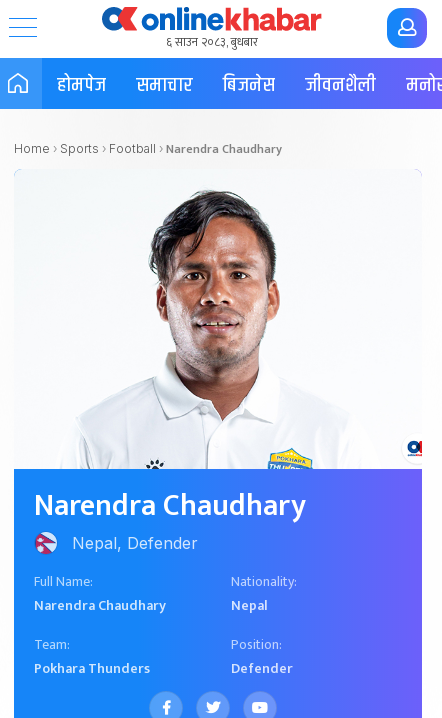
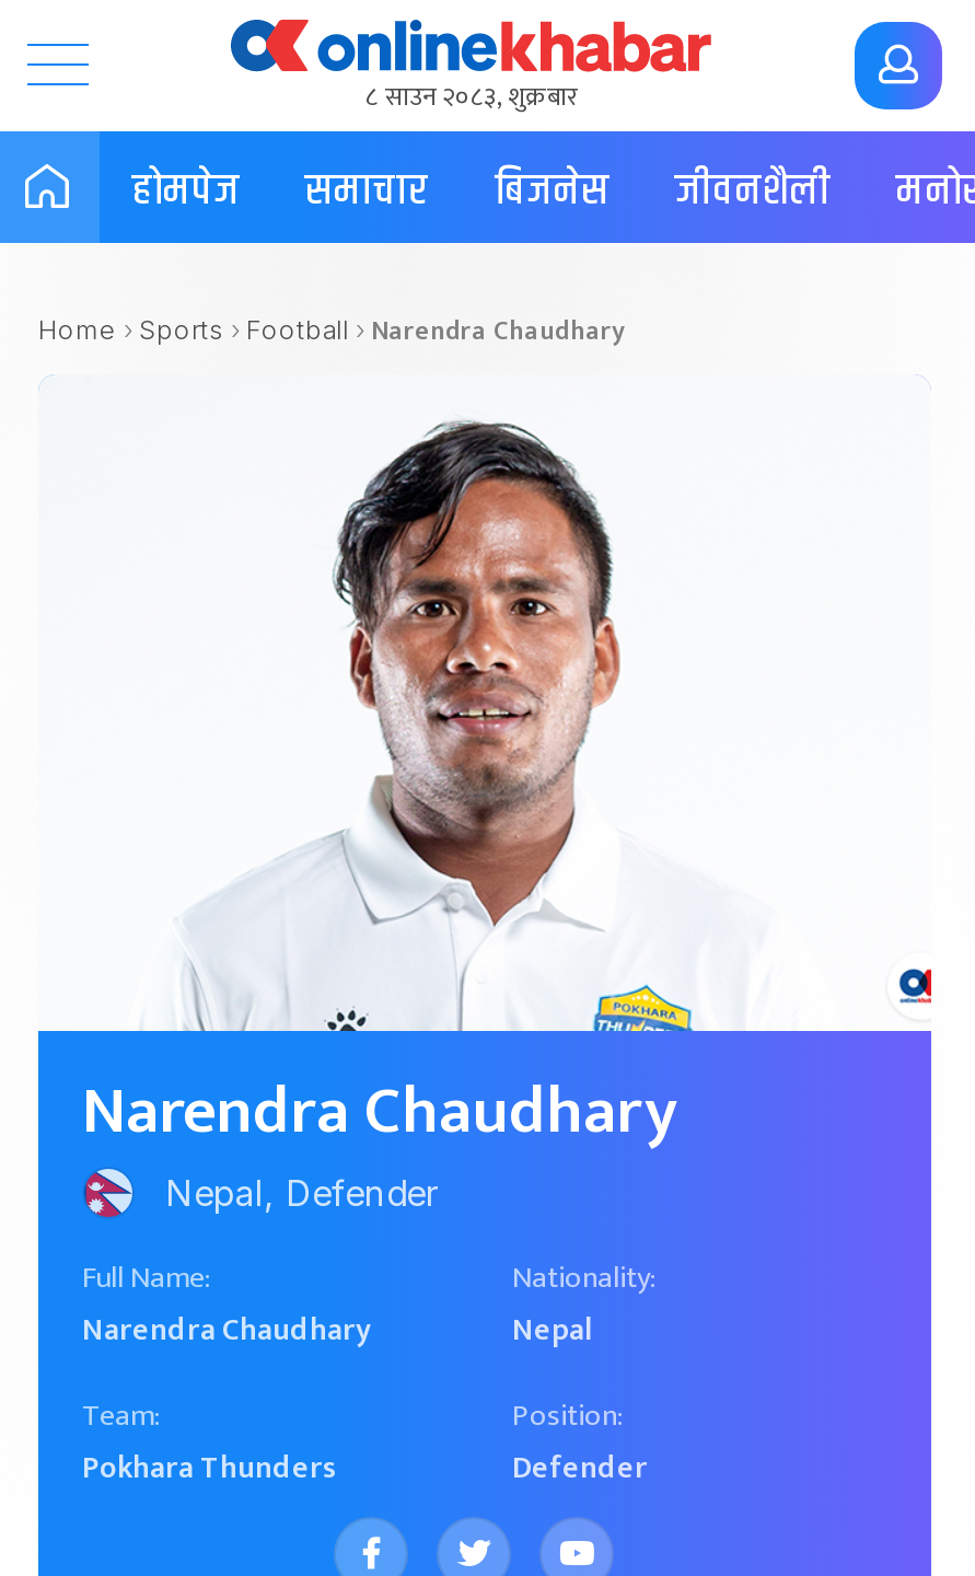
- ६ साउन २०८३, बुधबार
+ ८ साउन २०८३, शुक्रबार
